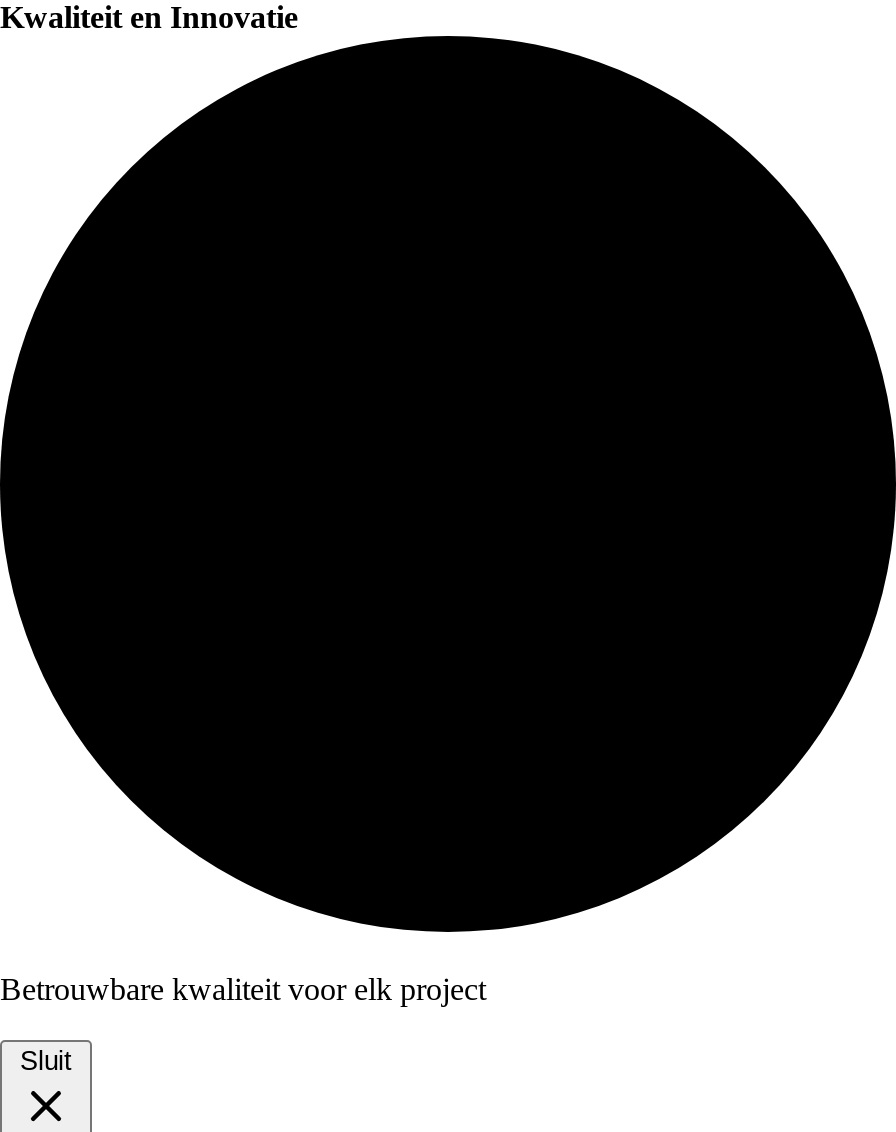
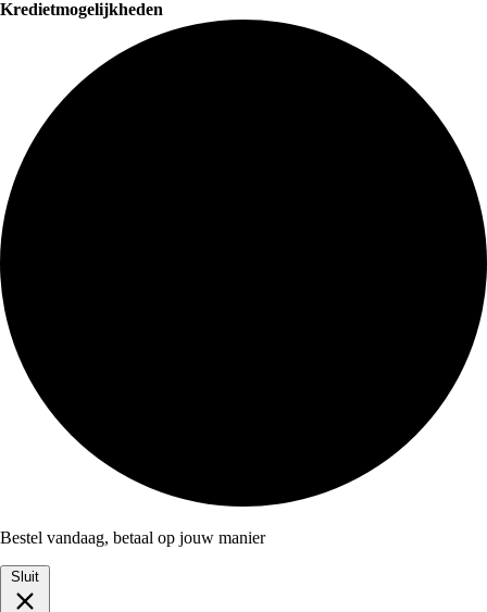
- Kwaliteit en Innovatie
+ Kredietmogelijkheden

- Betrouwbare kwaliteit voor elk project
+ Bestel vandaag, betaal op jouw manier
